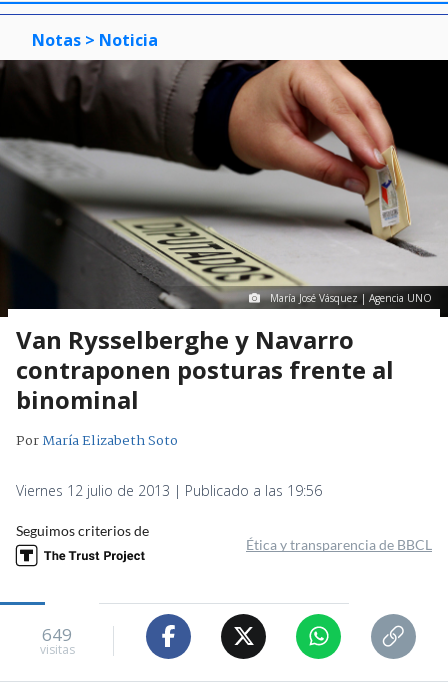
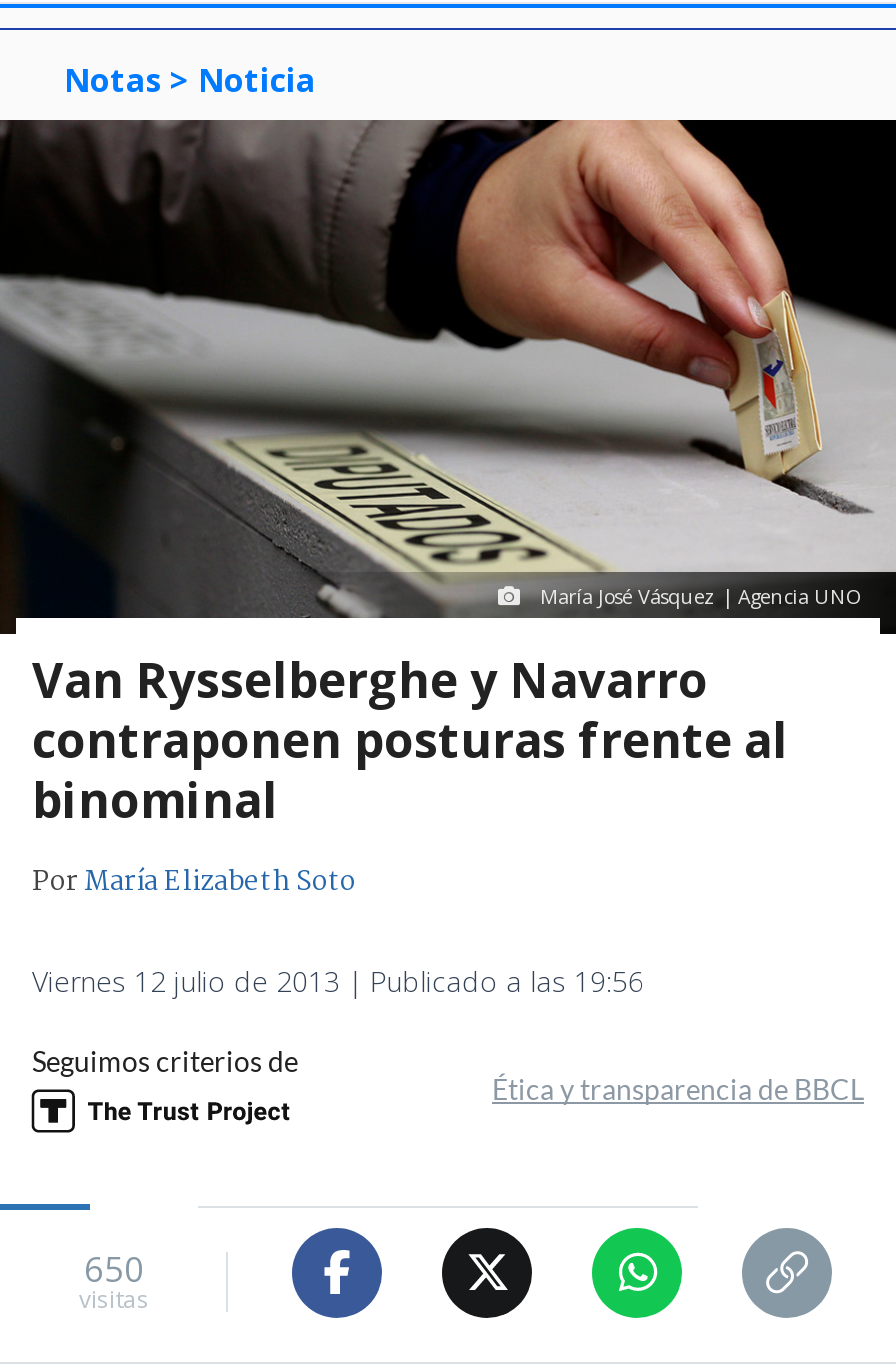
- 649
+ 650
